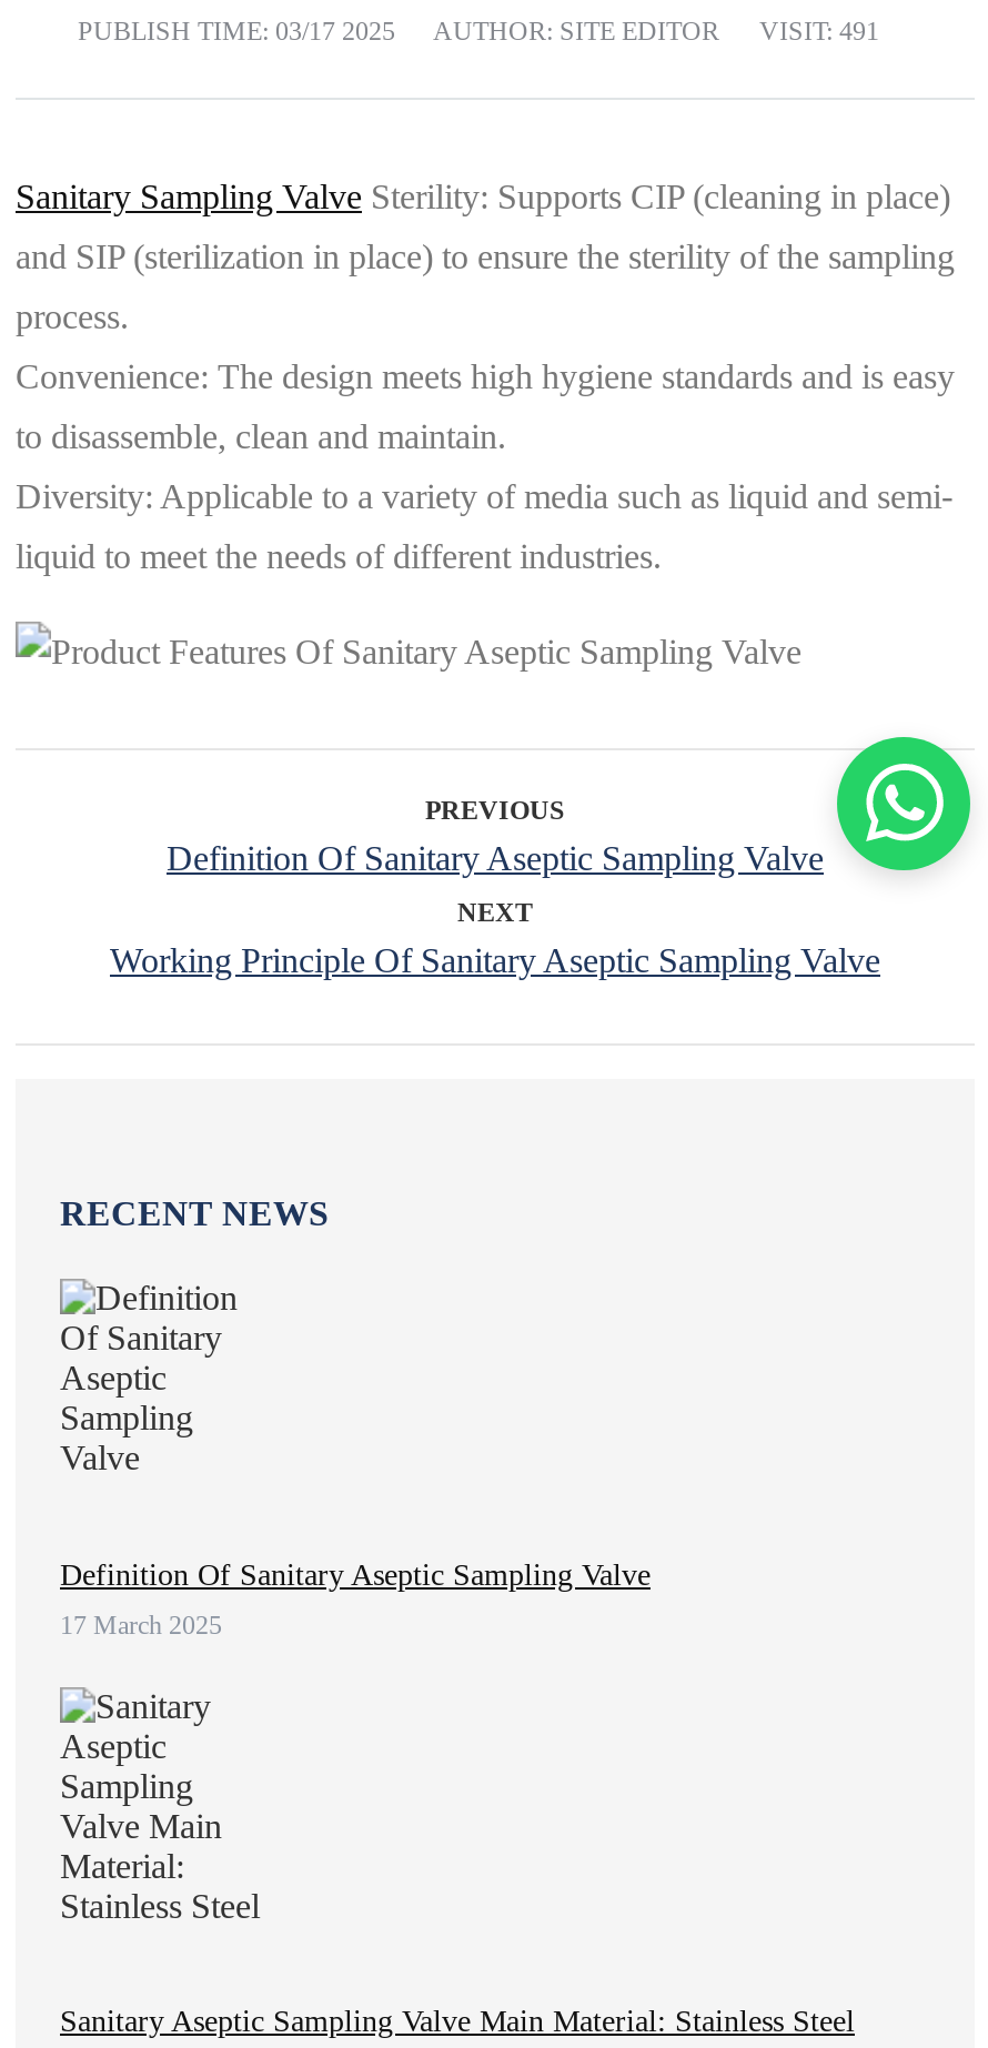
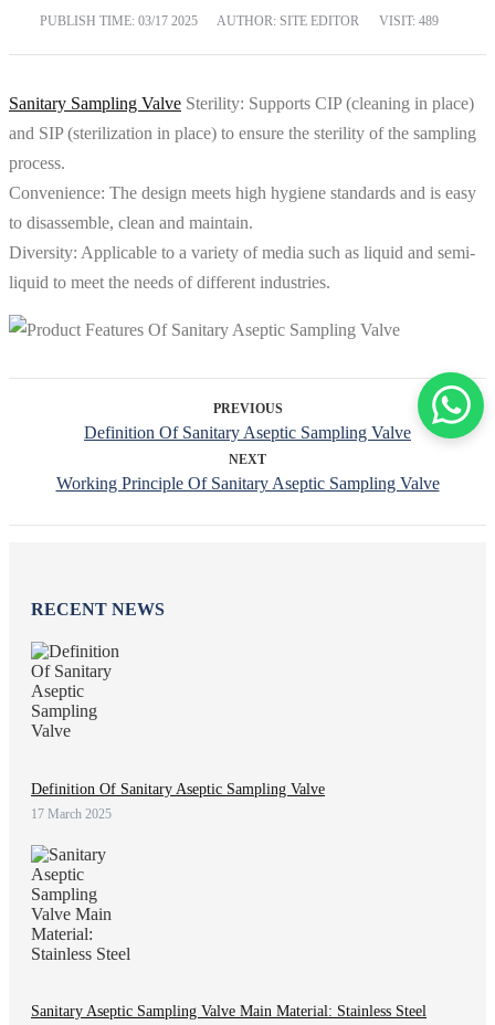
- PUBLISH TIME: 03/17 2025 AUTHOR: SITE EDITOR VISIT: 491
+ PUBLISH TIME: 03/17 2025 AUTHOR: SITE EDITOR VISIT: 489
